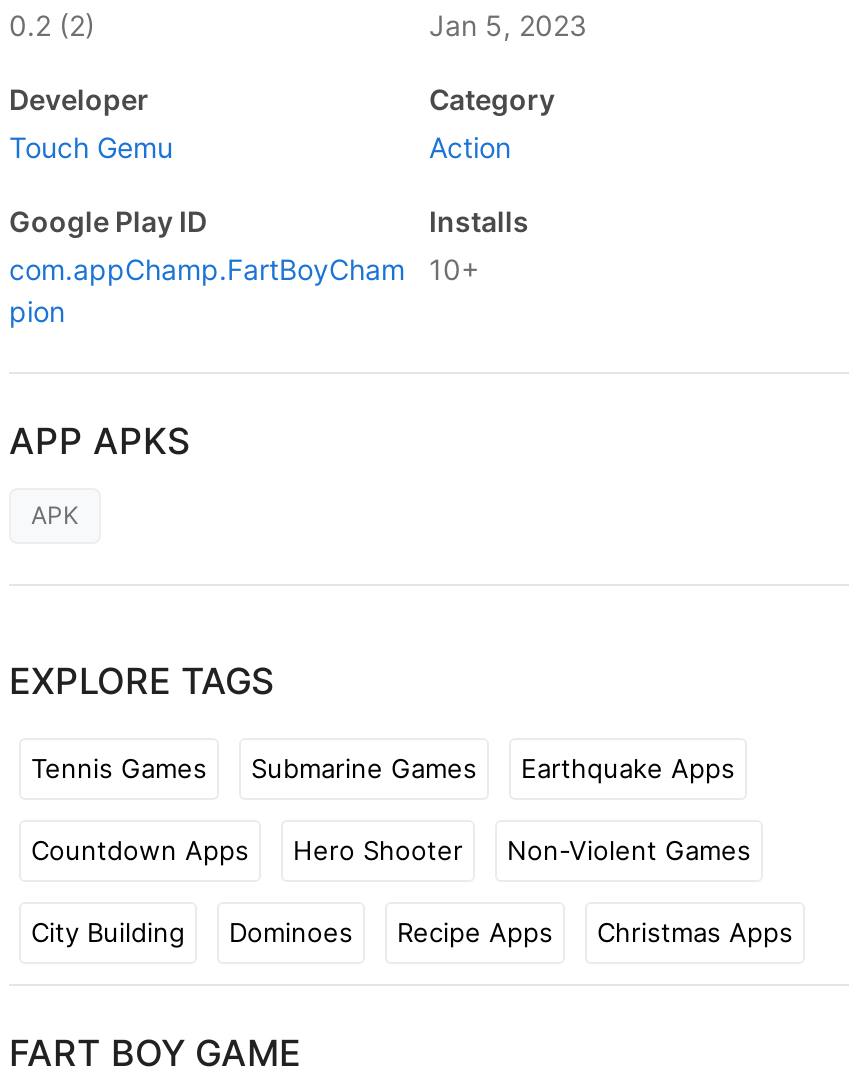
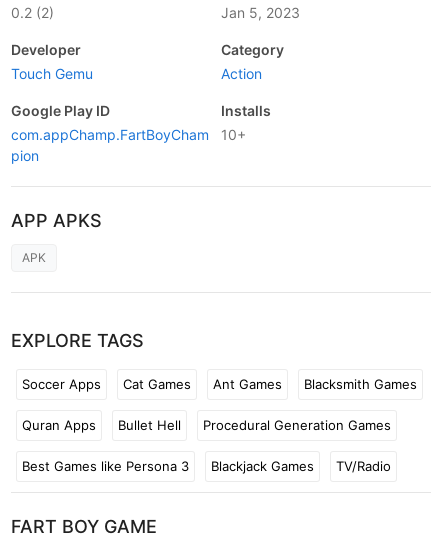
- Tennis Games
- Submarine Games
- Earthquake Apps
+ Soccer Apps
+ Cat Games
+ Ant Games
+ Blacksmith Games

- Countdown Apps
- Hero Shooter
- Non-Violent Games
+ Quran Apps
+ Bullet Hell
+ Procedural Generation Games

- City Building
- Dominoes
- Recipe Apps
- Christmas Apps
+ Best Games like Persona 3
+ Blackjack Games
+ TV/Radio
